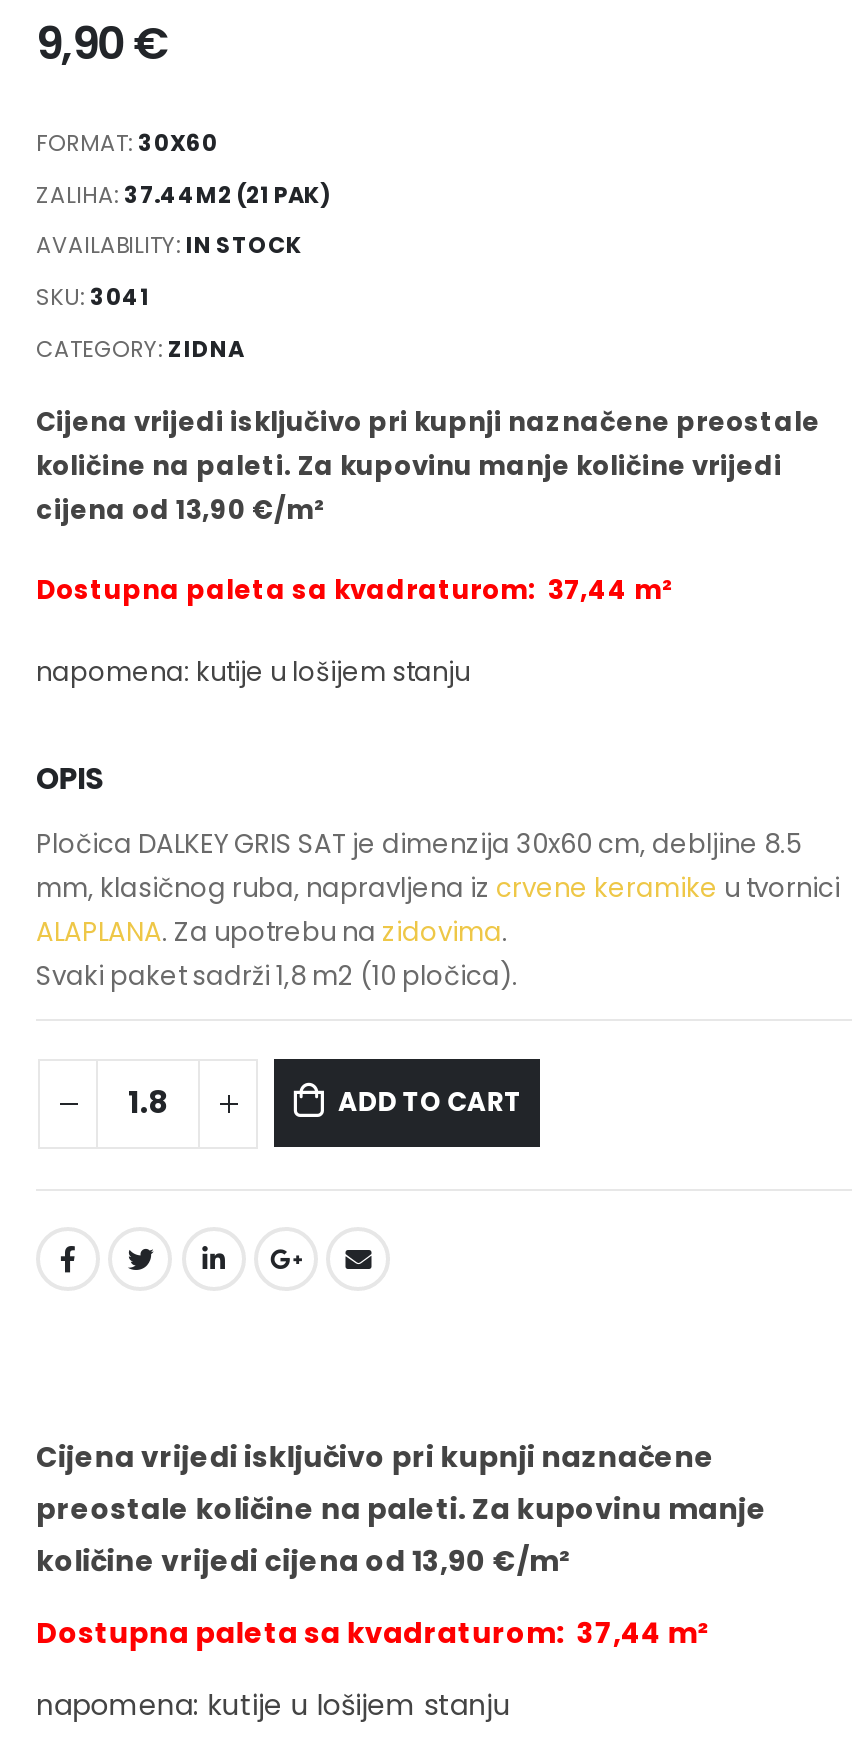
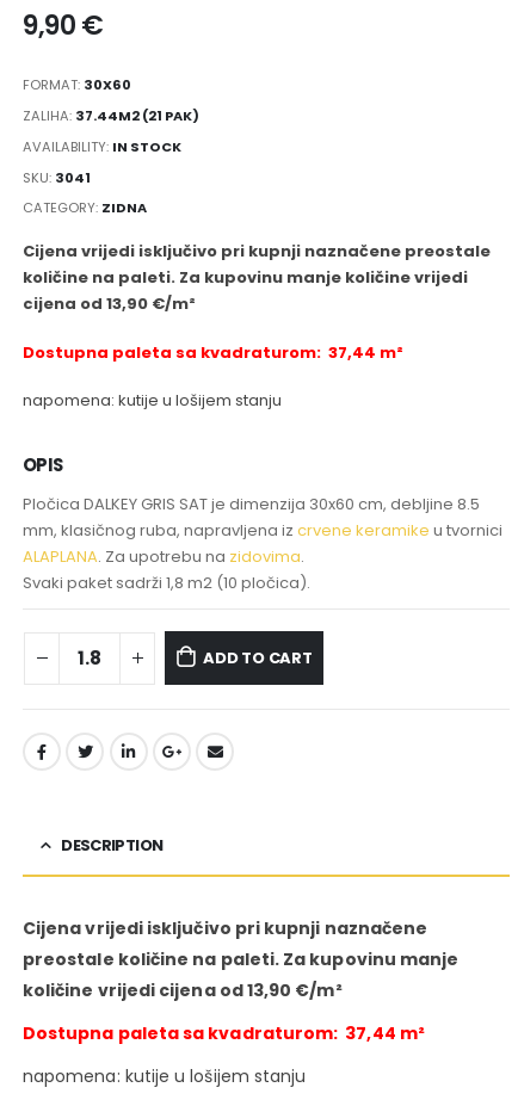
+ DESCRIPTION
